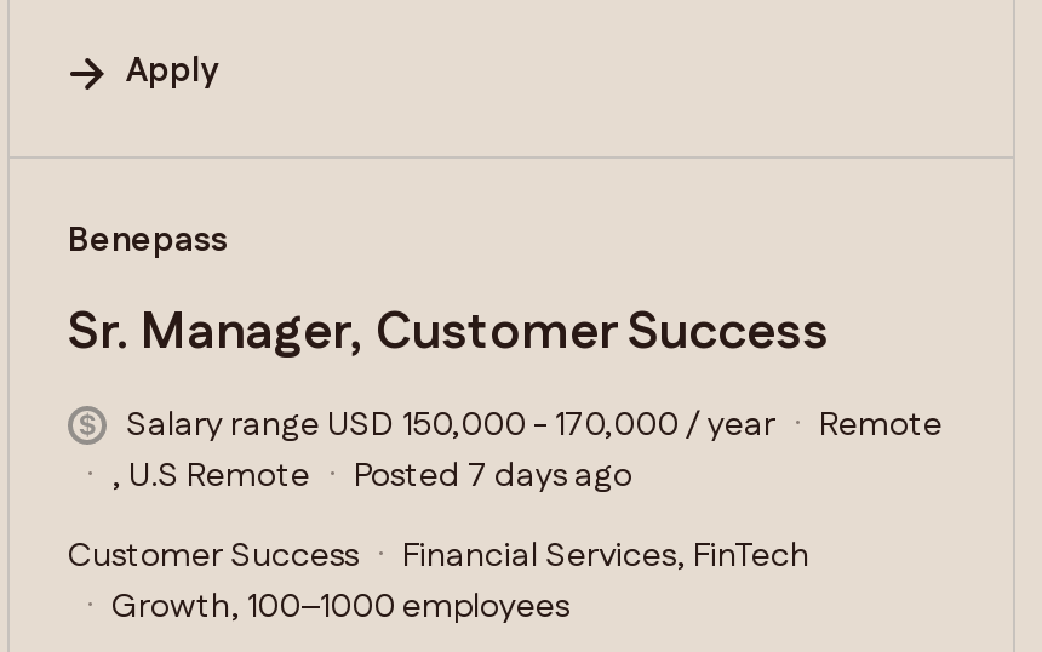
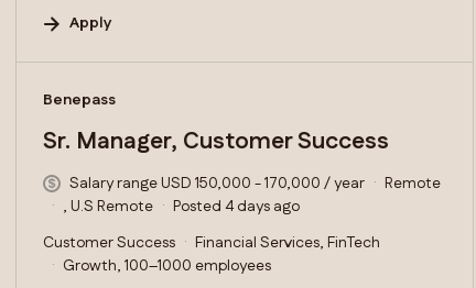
- Posted 7 days ago
+ Posted 4 days ago
